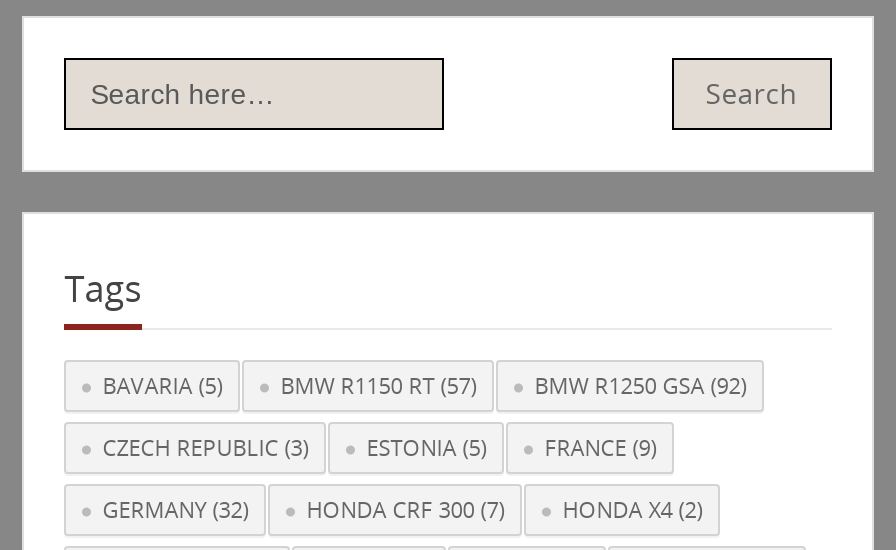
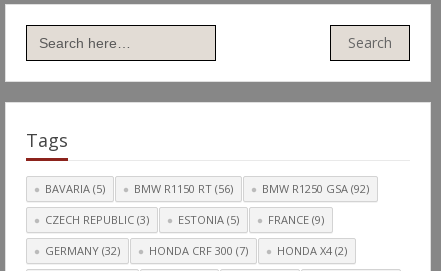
- BAVARIA (5) BMW R1150 RT (57) BMW R1250 GSA (92)
+ BAVARIA (5) BMW R1150 RT (56) BMW R1250 GSA (92)
